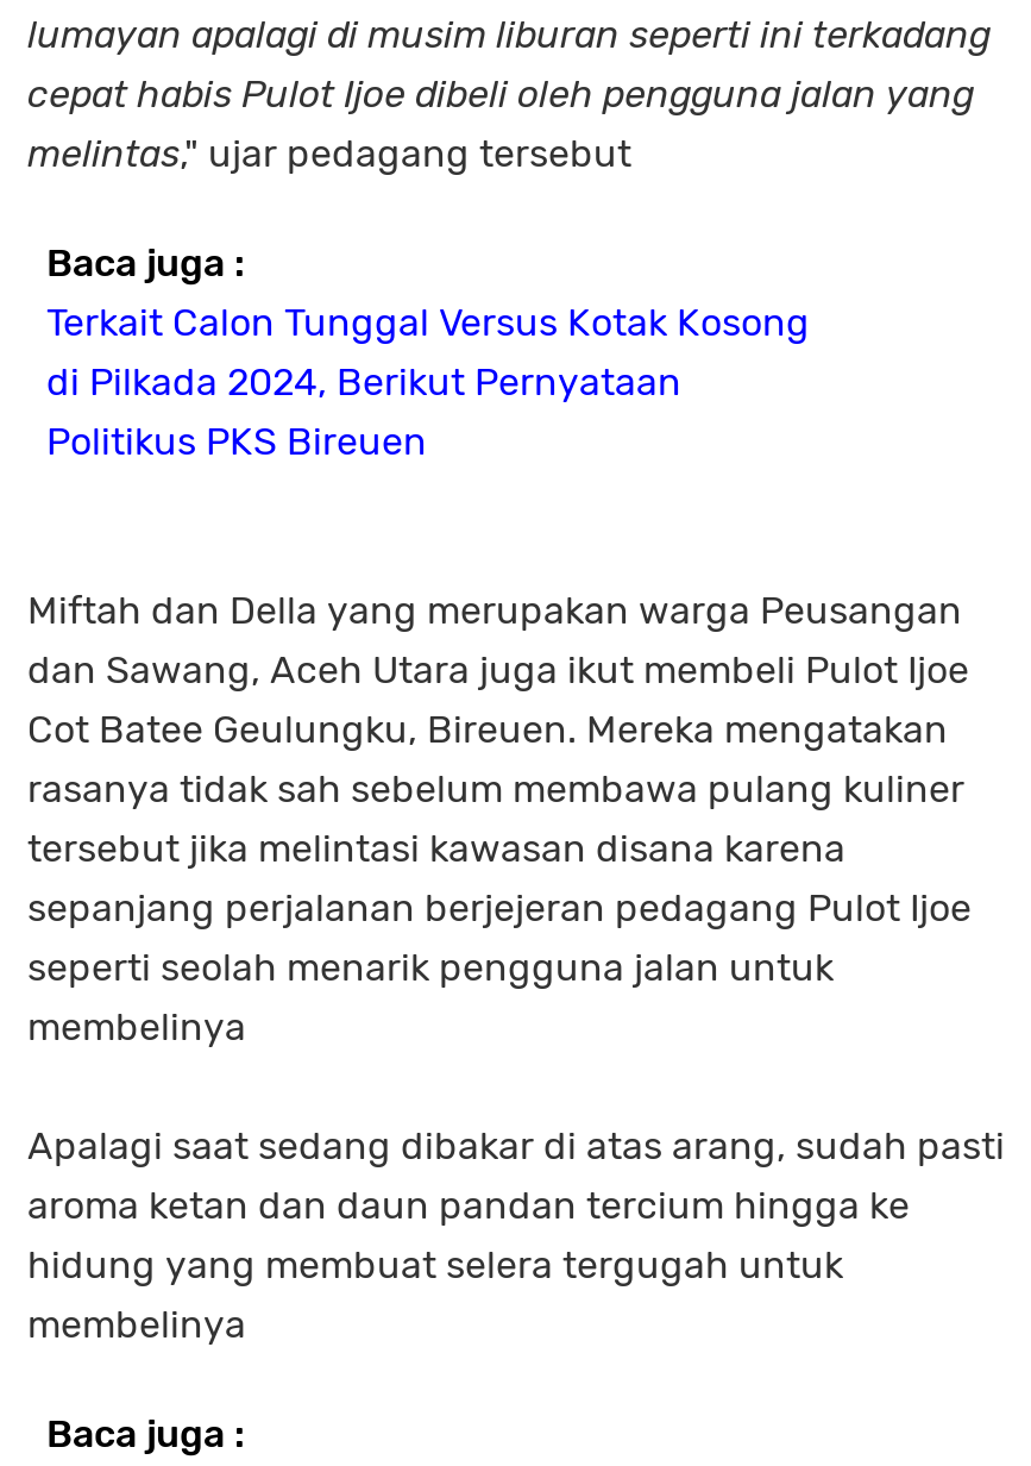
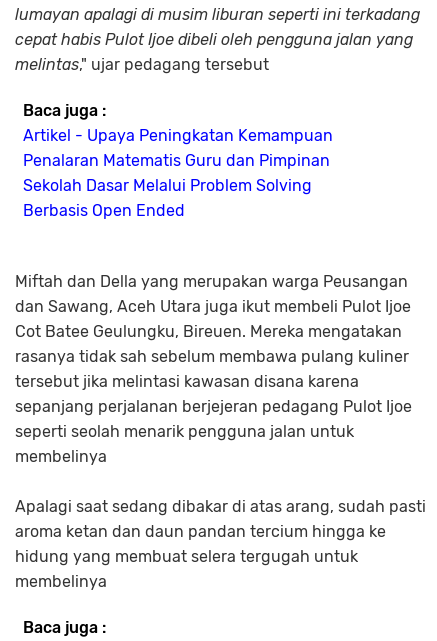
- Terkait Calon Tunggal Versus Kotak Kosong
- di Pilkada 2024, Berikut Pernyataan
- Politikus PKS Bireuen
+ Artikel - Upaya Peningkatan Kemampuan
+ Penalaran Matematis Guru dan Pimpinan
+ Sekolah Dasar Melalui Problem Solving
+ Berbasis Open Ended
